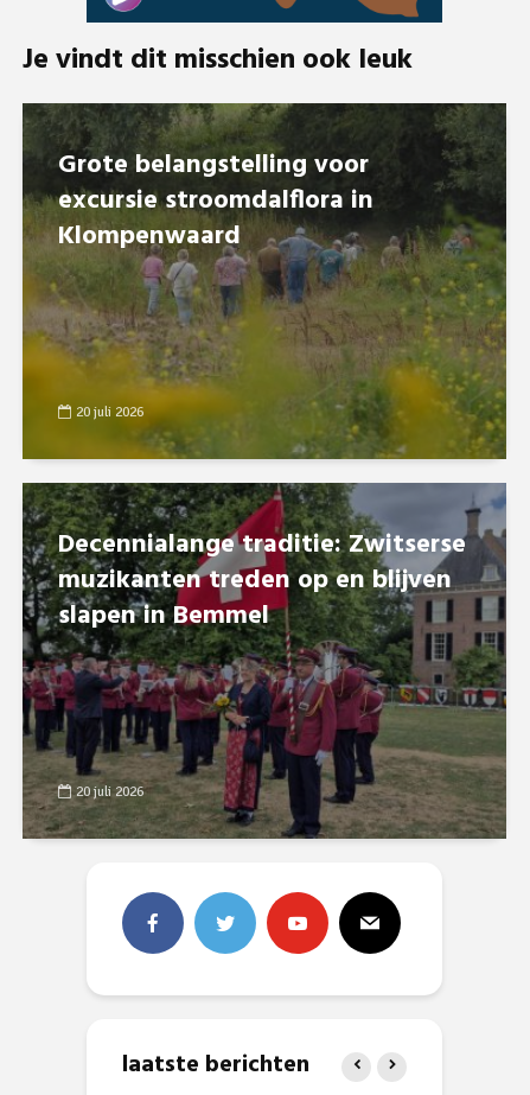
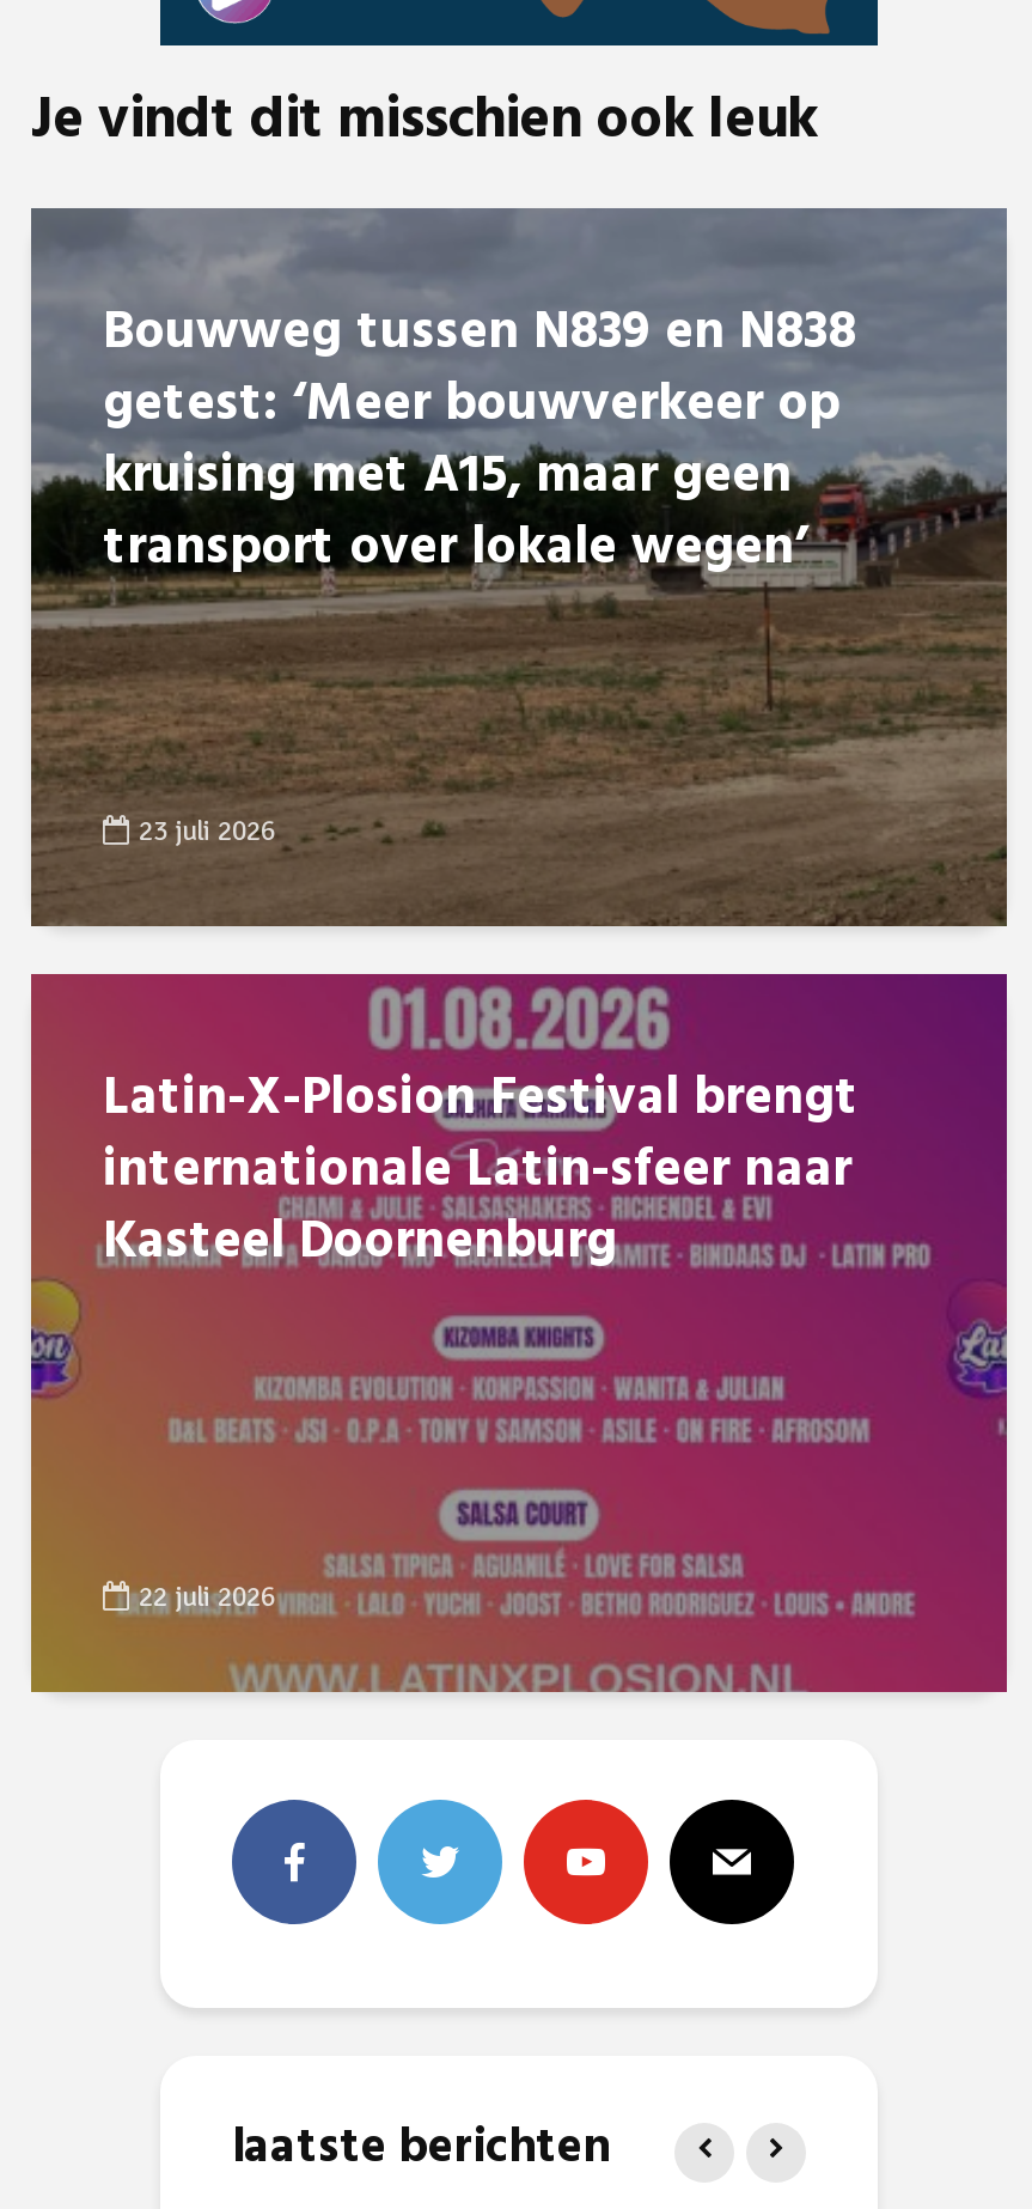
- [image]
- Grote belangstelling voor
- excursie stroomdalflora in
- Klompenwaard
+ [image]
+ Bouwweg tussen N839 en N838
+ getest: ‘Meer bouwverkeer op
+ kruising met A15, maar geen
+ transport over lokale wegen’

- 20 juli 2026
+ 23 juli 2026

- [image]
- Decennialange traditie: Zwitserse
- muzikanten treden op en blijven
- slapen in Bemmel
+ [image]
+ Latin-X-Plosion Festival brengt
+ internationale Latin-sfeer naar
+ Kasteel Doornenburg

- 20 juli 2026
+ 22 juli 2026
